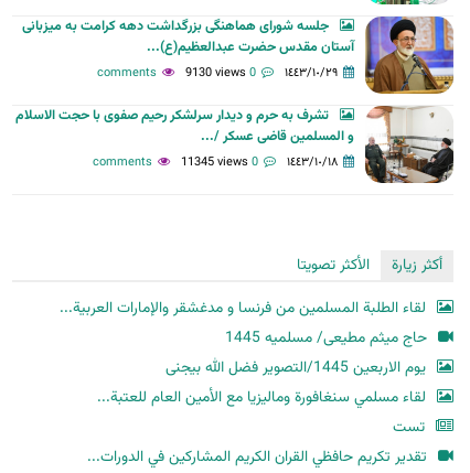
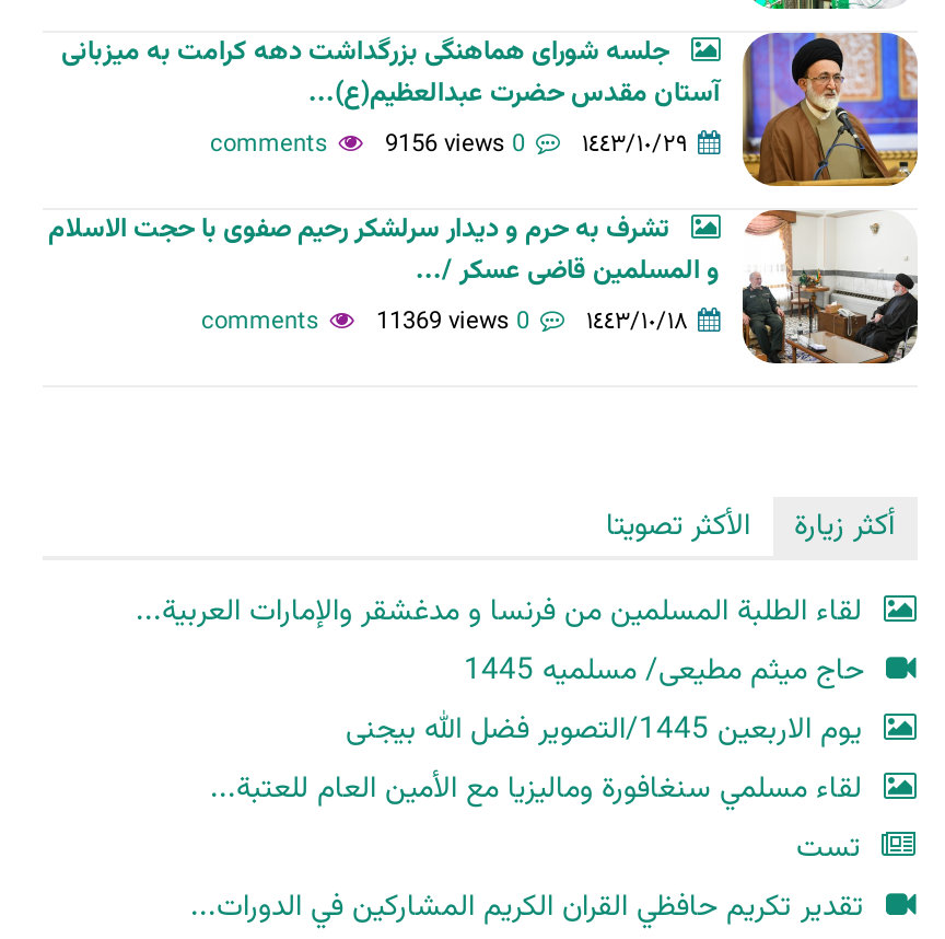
- 9130 views
+ 9156 views

- 11345 views
+ 11369 views
